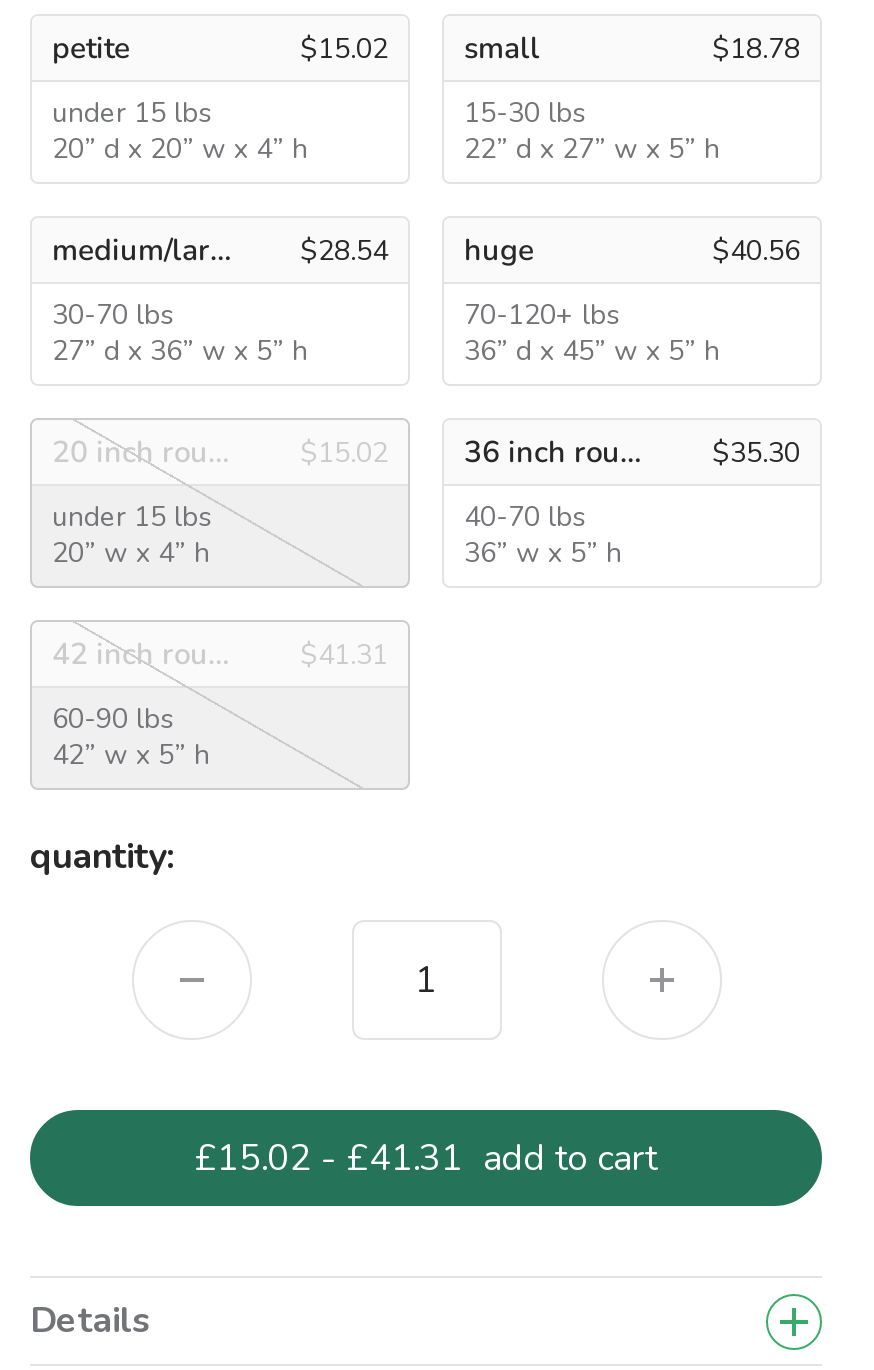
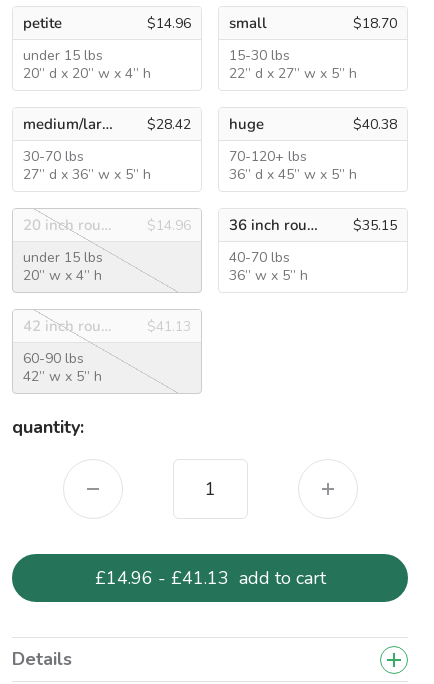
- $15.02 small
+ $14.96 small

- $18.78
+ $18.70

- $28.54
+ $28.42

- $40.56
+ $40.38

- $15.02
+ $14.96

- $35.30
+ $35.15

- $41.31
+ $41.13

- £15.02 - £41.31 add to cart
+ £14.96 - £41.13 add to cart
